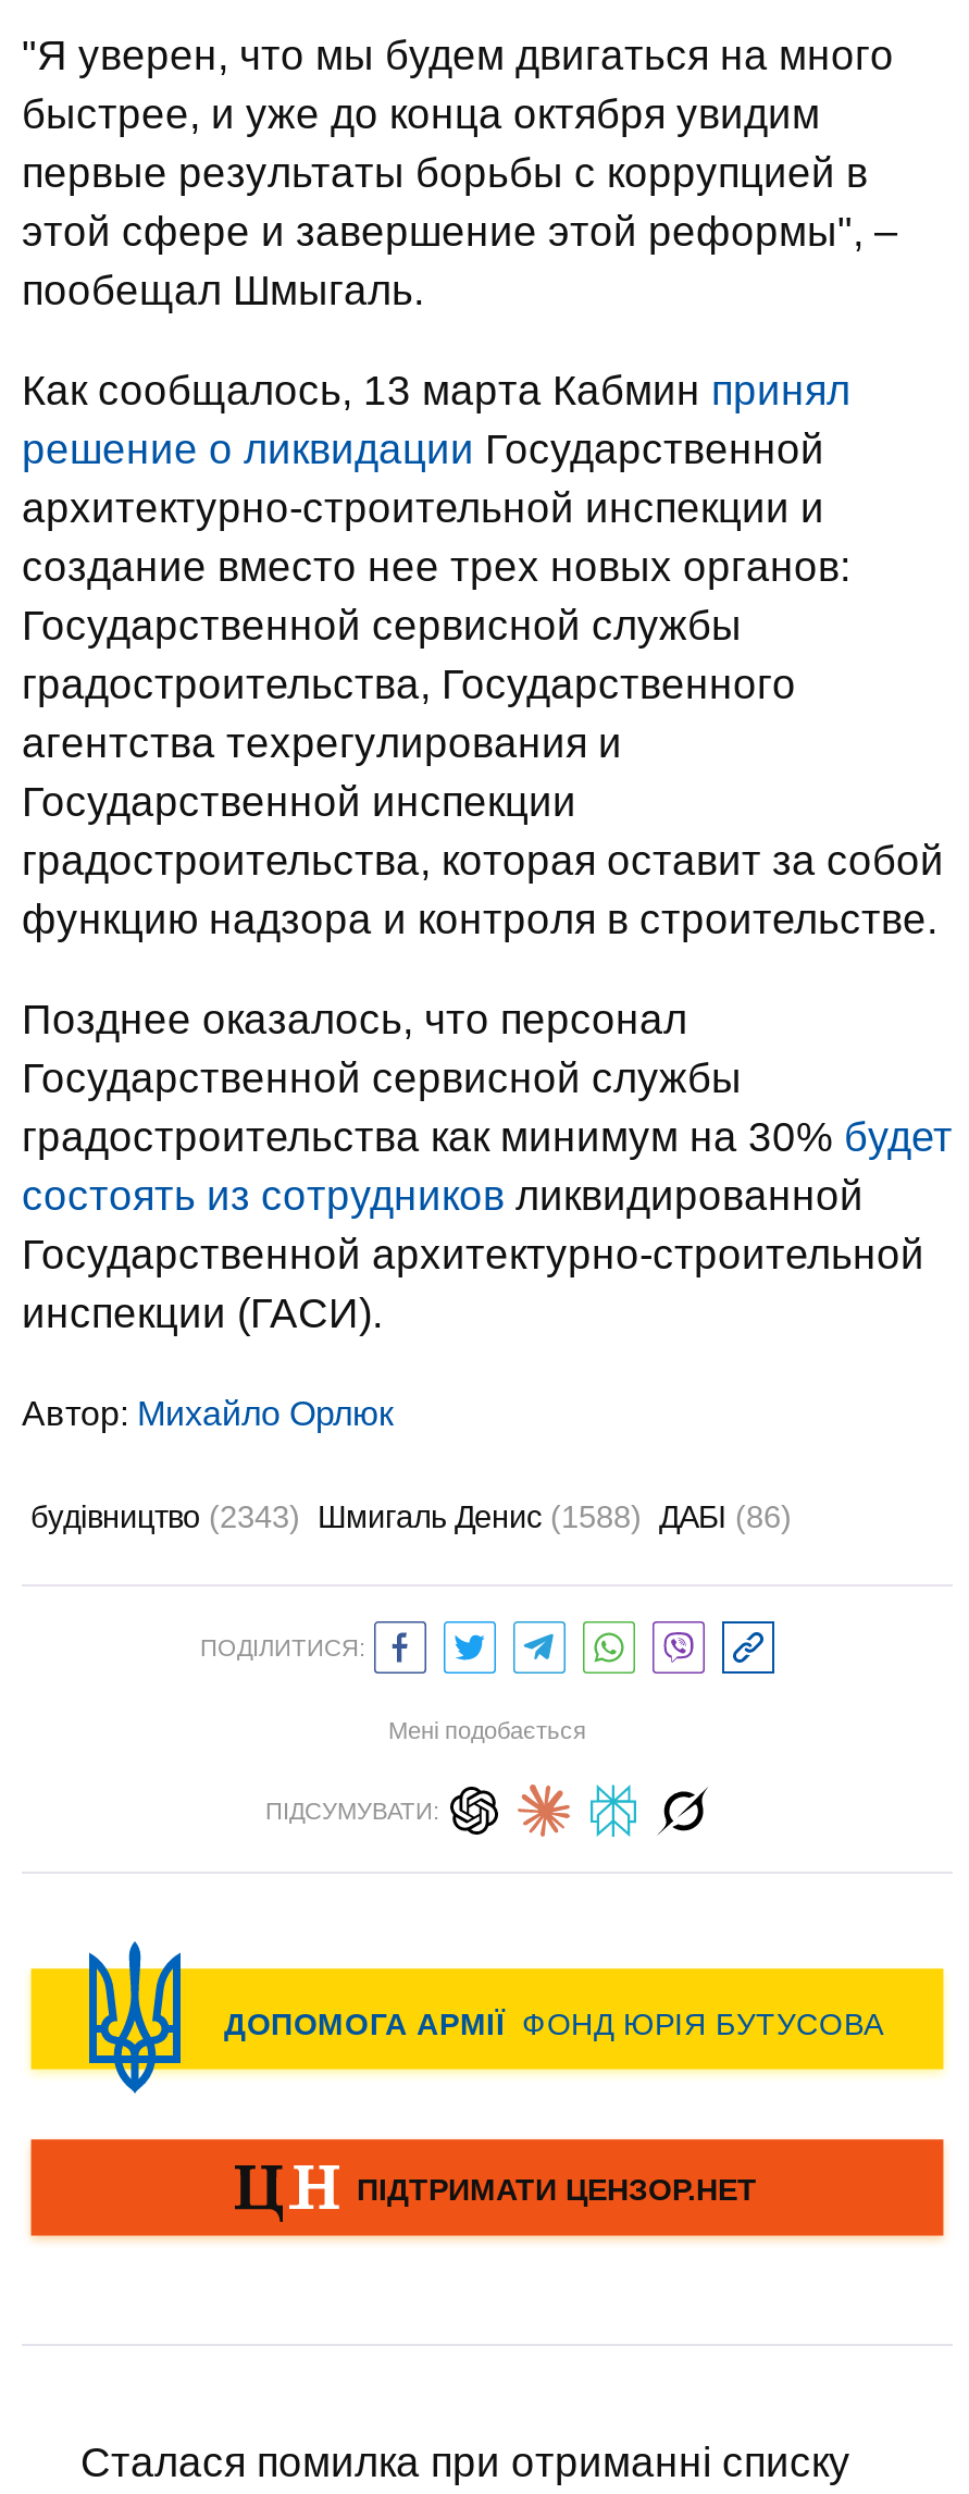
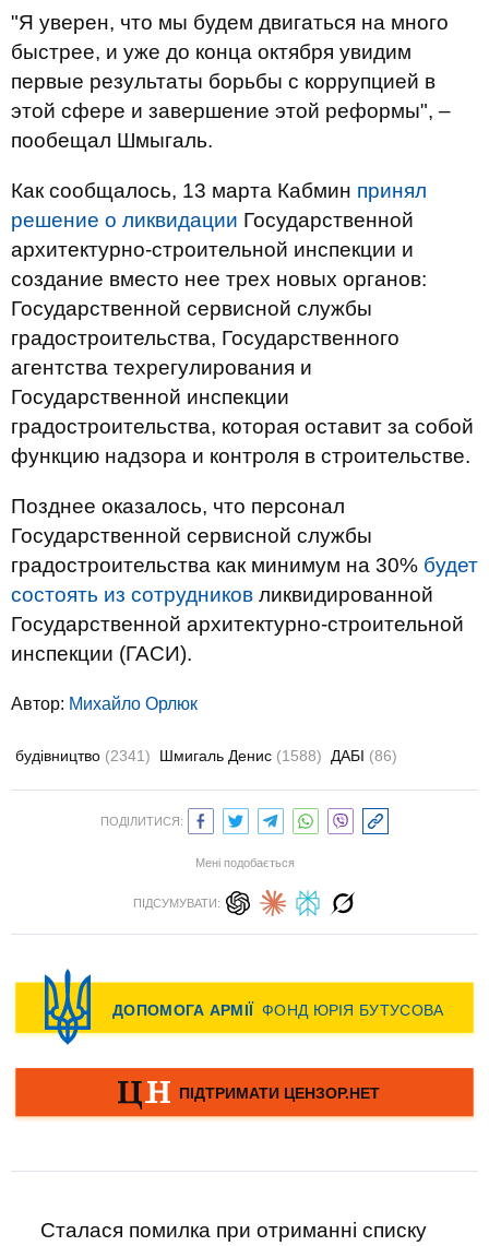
- будівництво (2343) Шмигаль Денис (1588) ДАБІ (86)
+ будівництво (2341) Шмигаль Денис (1588) ДАБІ (86)
